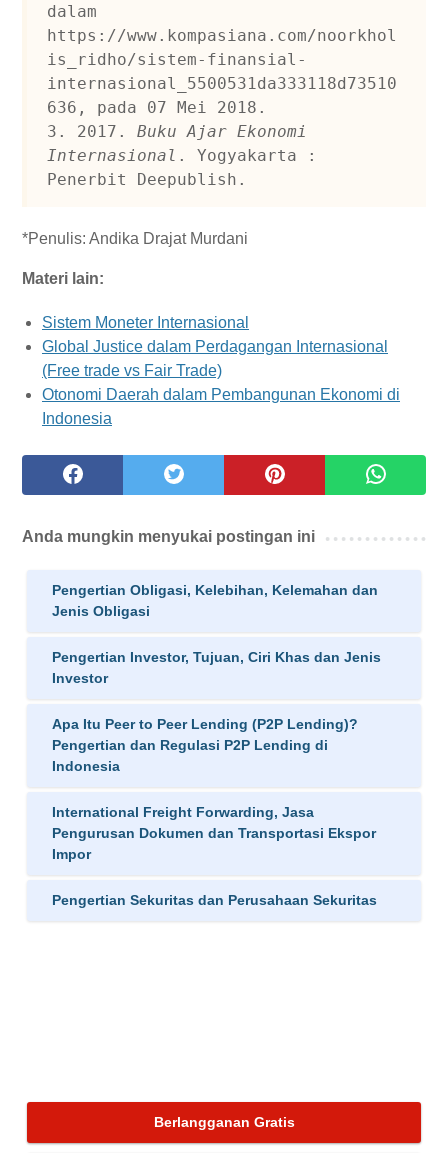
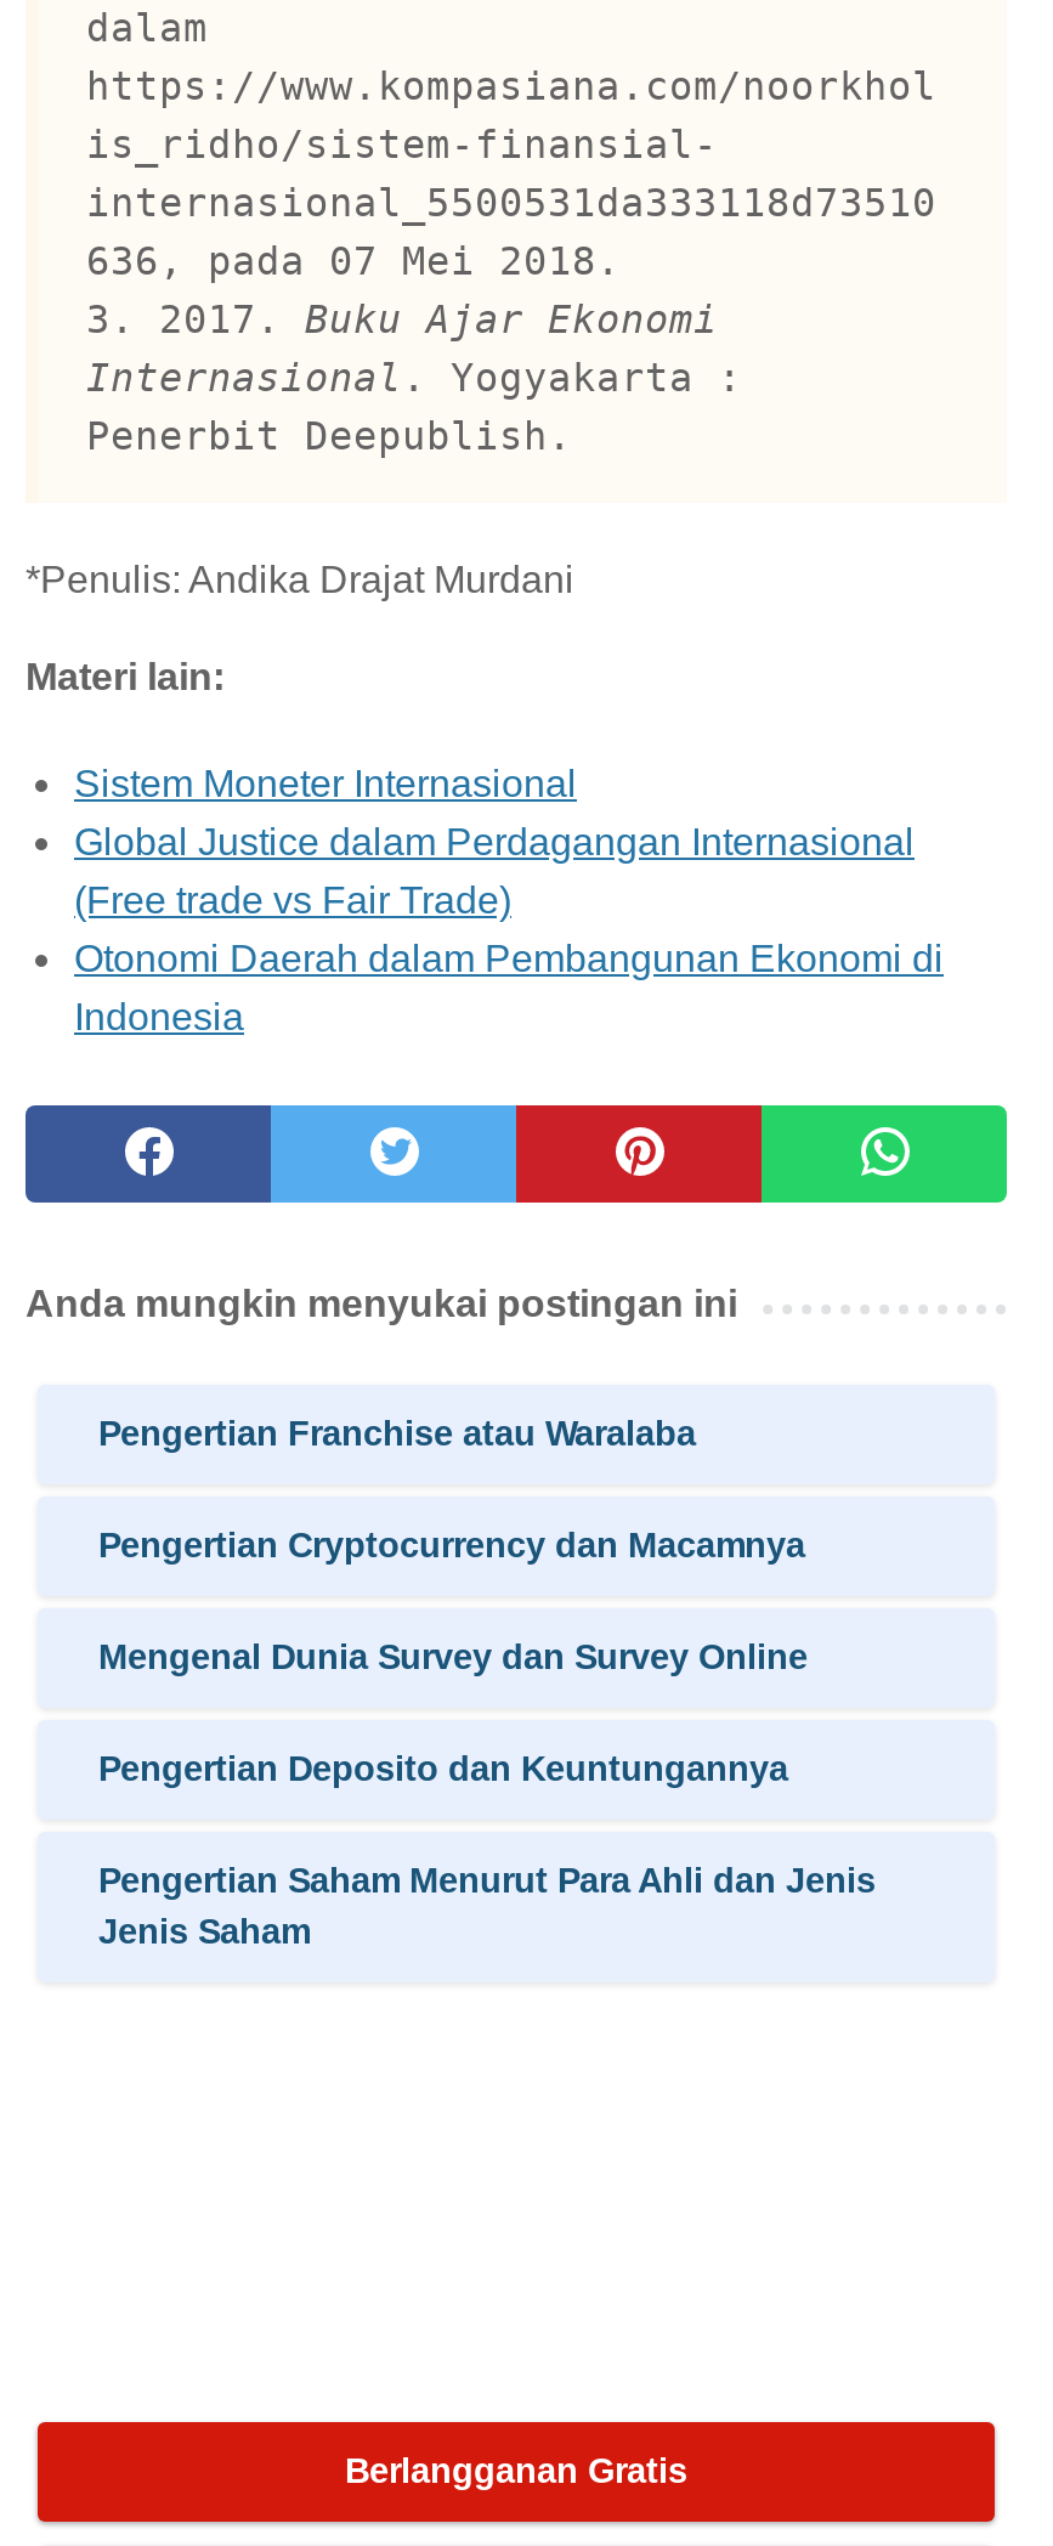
- Pengertian Obligasi, Kelebihan, Kelemahan dan
- Jenis Obligasi
+ Pengertian Franchise atau Waralaba

- Pengertian Investor, Tujuan, Ciri Khas dan Jenis
- Investor
+ Pengertian Cryptocurrency dan Macamnya

- Apa Itu Peer to Peer Lending (P2P Lending)?
- Pengertian dan Regulasi P2P Lending di
- Indonesia
+ Mengenal Dunia Survey dan Survey Online

- International Freight Forwarding, Jasa
- Pengurusan Dokumen dan Transportasi Ekspor
- Impor
+ Pengertian Deposito dan Keuntungannya

- Pengertian Sekuritas dan Perusahaan Sekuritas
+ Pengertian Saham Menurut Para Ahli dan Jenis
+ Jenis Saham
